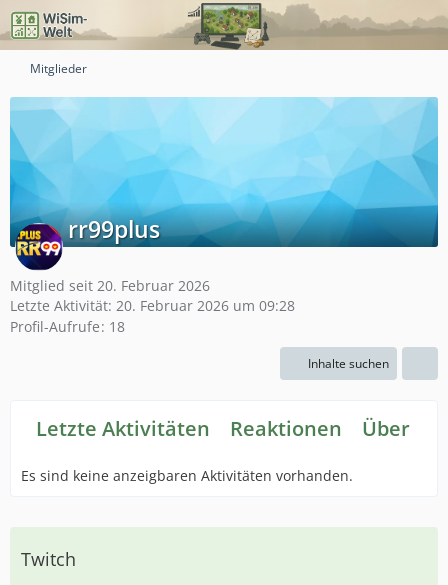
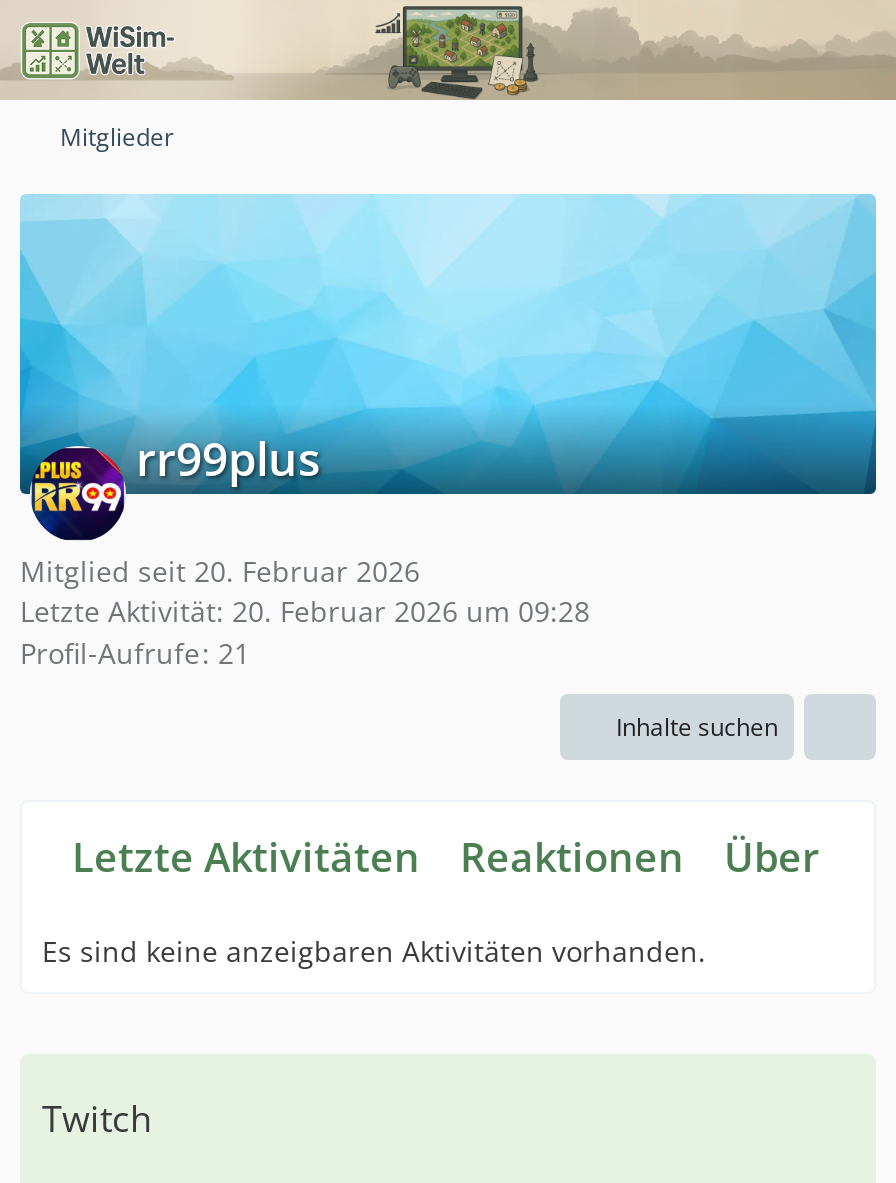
- Profil-Aufrufe 18
+ Profil-Aufrufe 21
